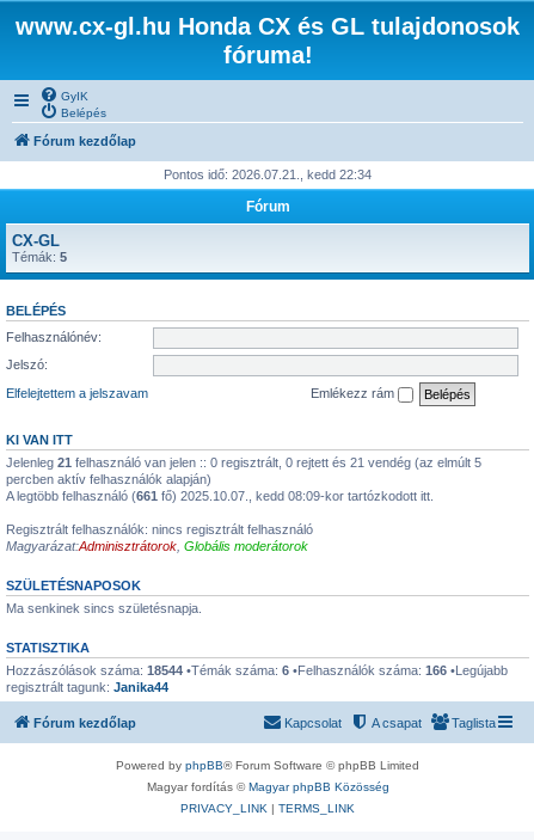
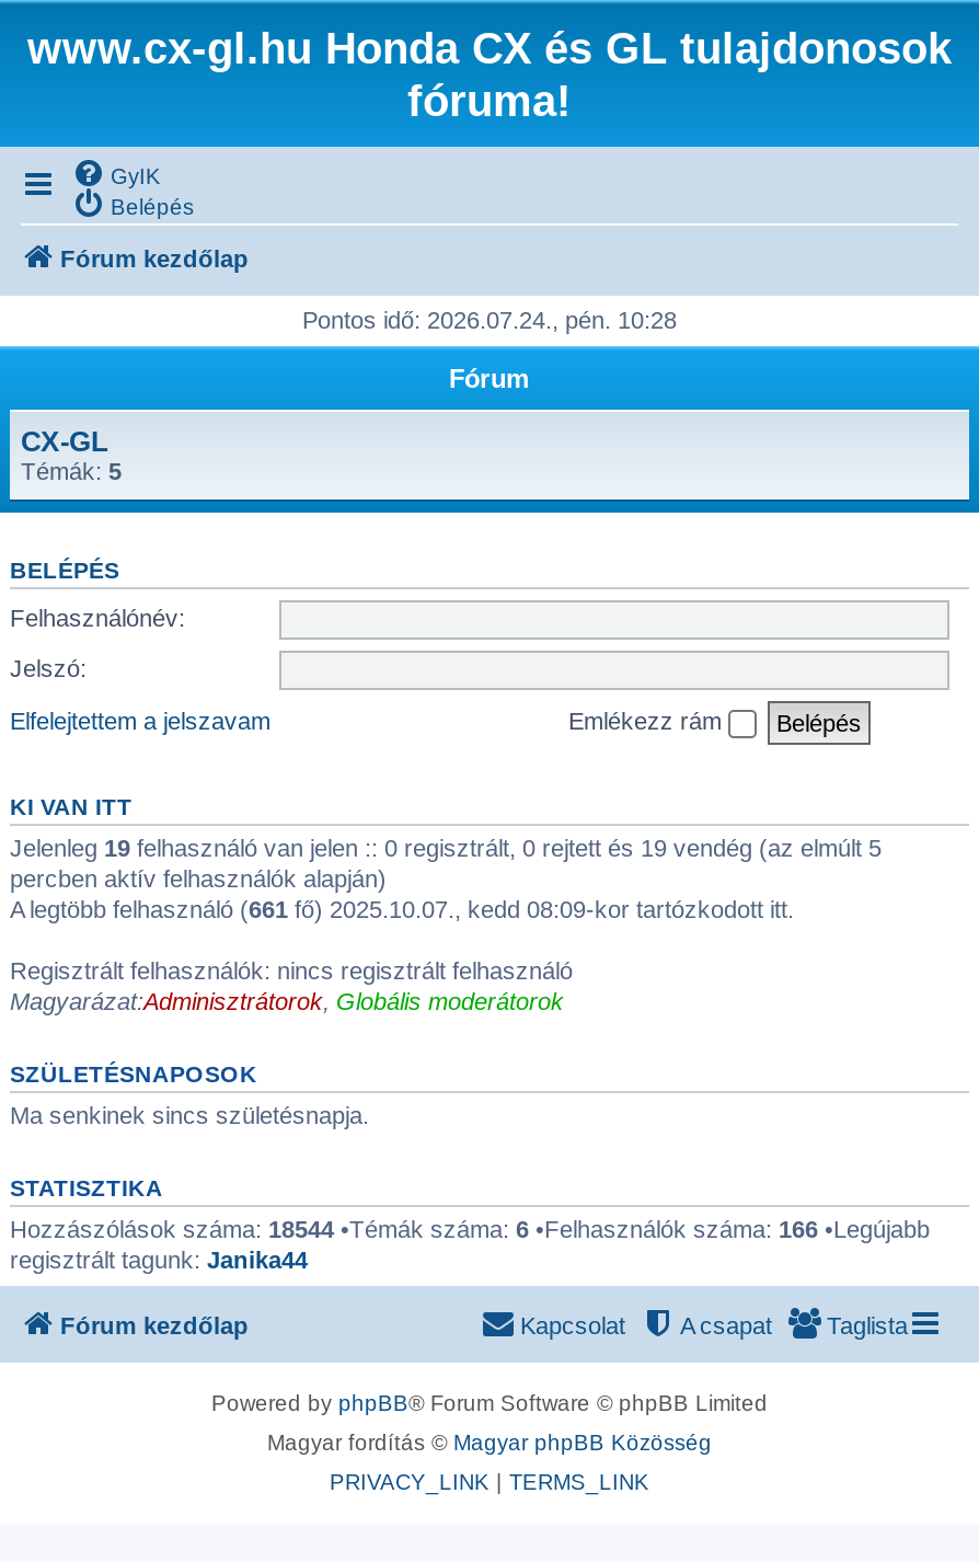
- Pontos idő: 2026.07.21., kedd 22:34
+ Pontos idő: 2026.07.24., pén. 10:28

- Jelenleg 21 felhasználó van jelen :: 0 regisztrált, 0 rejtett és 21 vendég (az elmúlt 5
+ Jelenleg 19 felhasználó van jelen :: 0 regisztrált, 0 rejtett és 19 vendég (az elmúlt 5
